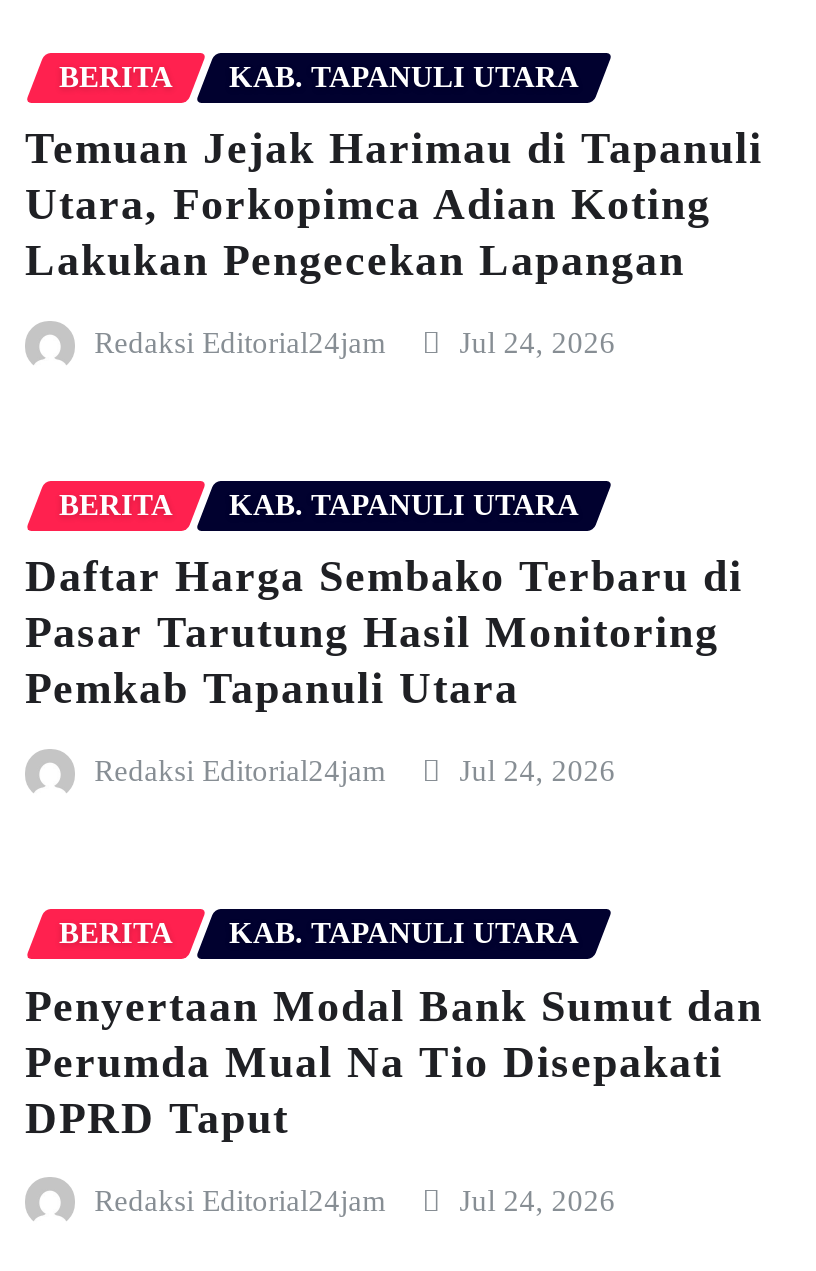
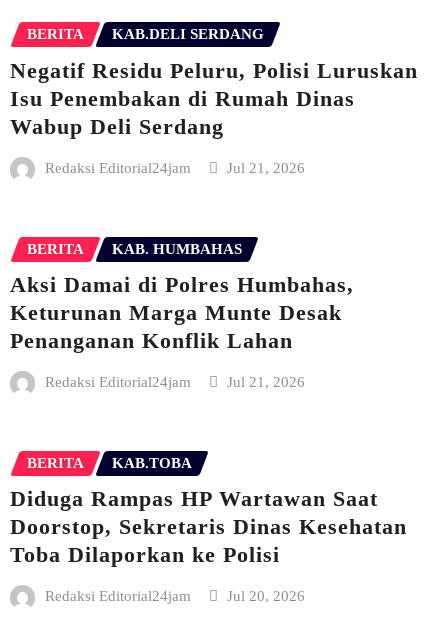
- KAB. TAPANULI UTARA
+ KAB.DELI SERDANG

- Temuan Jejak Harimau di Tapanuli
- Utara, Forkopimca Adian Koting
- Lakukan Pengecekan Lapangan
+ Negatif Residu Peluru, Polisi Luruskan
+ Isu Penembakan di Rumah Dinas
+ Wabup Deli Serdang

- Jul 24, 2026
+ Jul 21, 2026

- KAB. TAPANULI UTARA
+ KAB. HUMBAHAS

- Daftar Harga Sembako Terbaru di
- Pasar Tarutung Hasil Monitoring
- Pemkab Tapanuli Utara
+ Aksi Damai di Polres Humbahas,
+ Keturunan Marga Munte Desak
+ Penanganan Konflik Lahan

- Jul 24, 2026
+ Jul 21, 2026

- KAB. TAPANULI UTARA
+ KAB.TOBA

- Penyertaan Modal Bank Sumut dan
- Perumda Mual Na Tio Disepakati
- DPRD Taput
+ Diduga Rampas HP Wartawan Saat
+ Doorstop, Sekretaris Dinas Kesehatan
+ Toba Dilaporkan ke Polisi

- Jul 24, 2026
+ Jul 20, 2026
